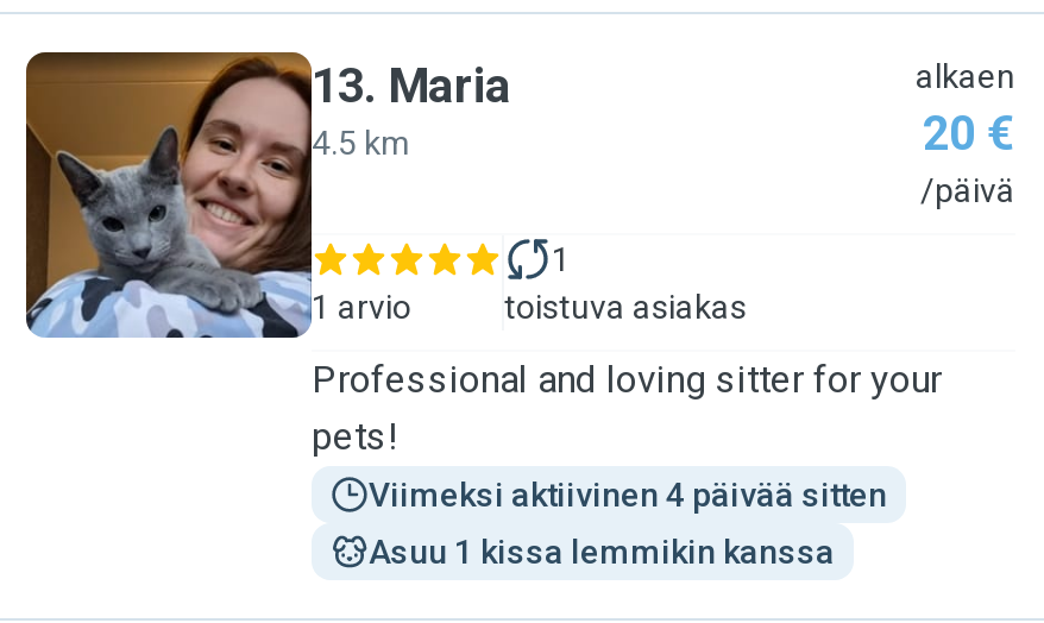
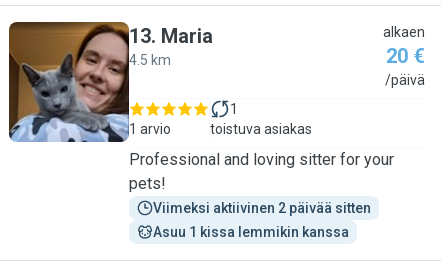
- Viimeksi aktiivinen 4 päivää sitten
+ Viimeksi aktiivinen 2 päivää sitten
